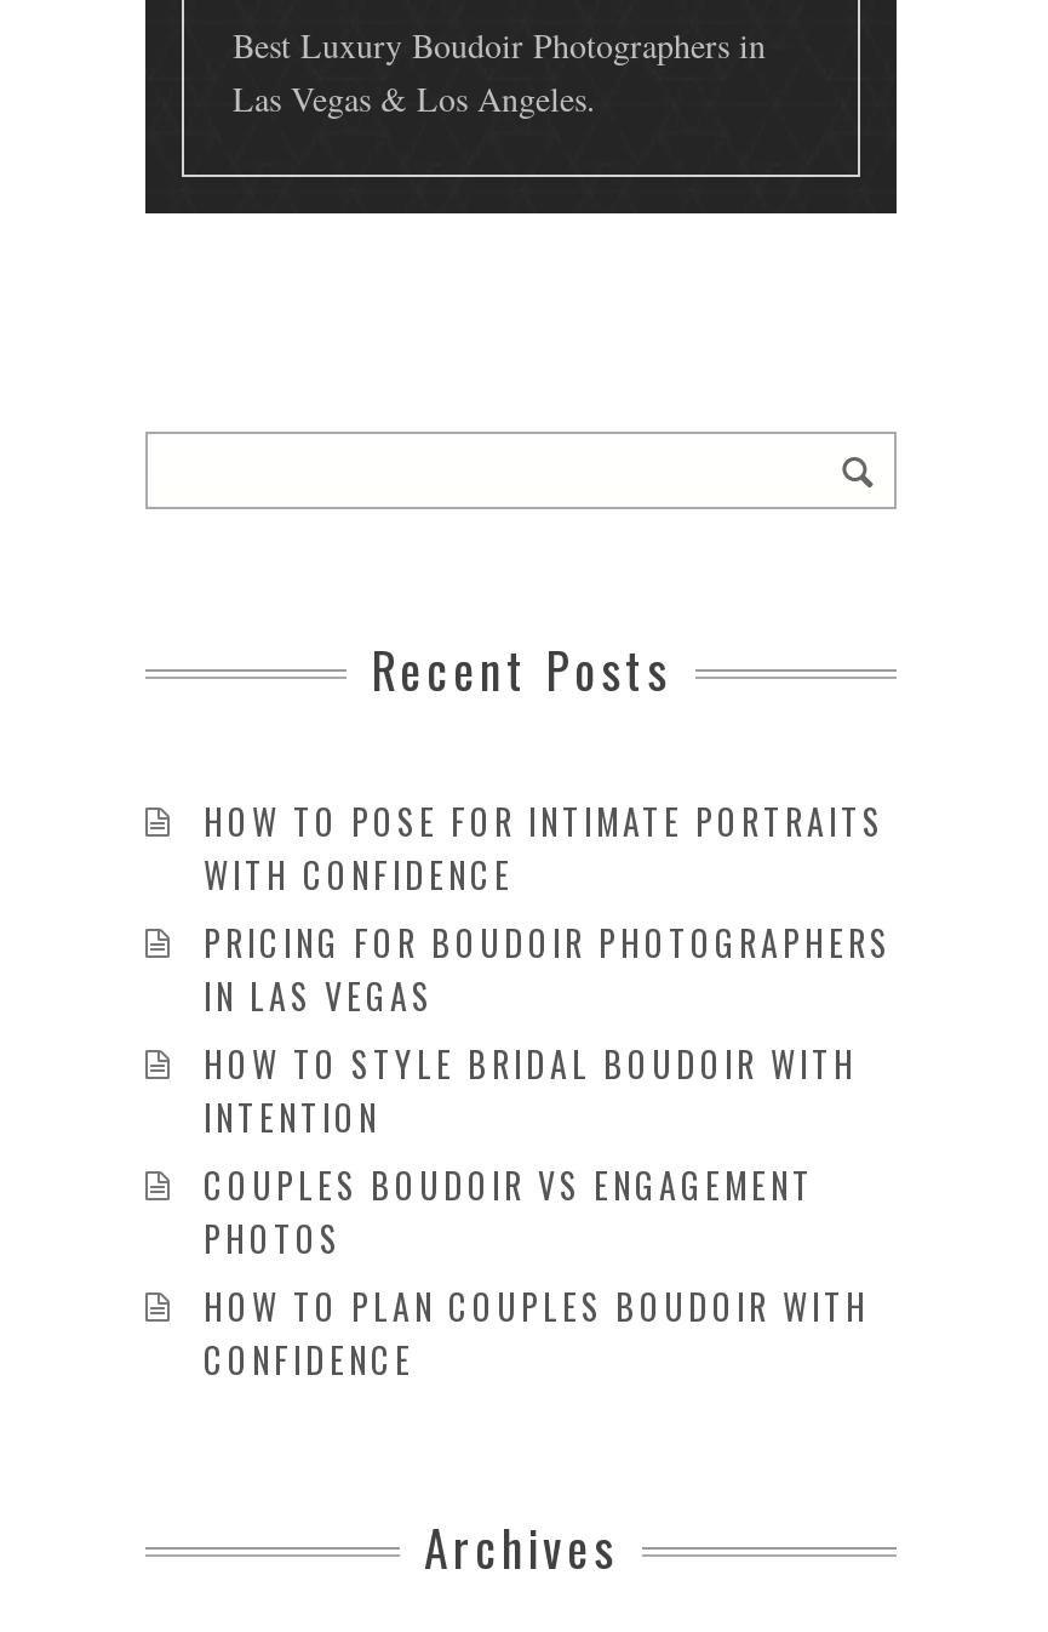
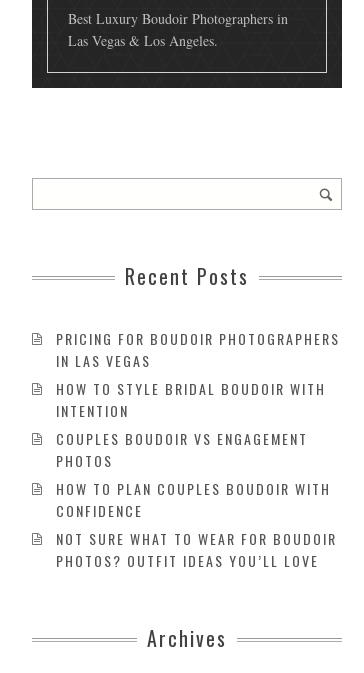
- HOW TO POSE FOR INTIMATE PORTRAITS
- WITH CONFIDENCE

moved up: PRICING FOR BOUDOIR PHOTOGRAPHERS | IN LAS VEGAS | HOW TO STYLE BRIDAL BOUDOIR WITH | INTENTION | COUPLES BOUDOIR VS ENGAGEMENT | PHOTOS | HOW TO PLAN COUPLES BOUDOIR WITH | CONFIDENCE

+ NOT SURE WHAT TO WEAR FOR BOUDOIR
+ PHOTOS? OUTFIT IDEAS YOU’LL LOVE
